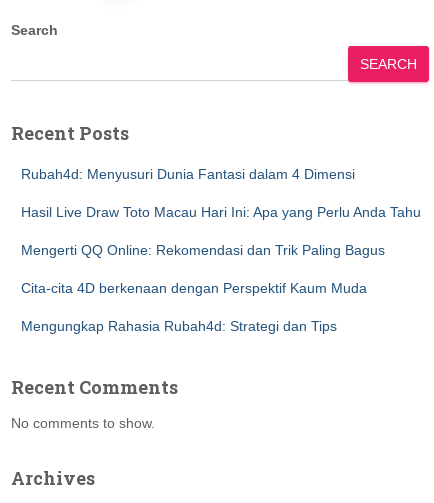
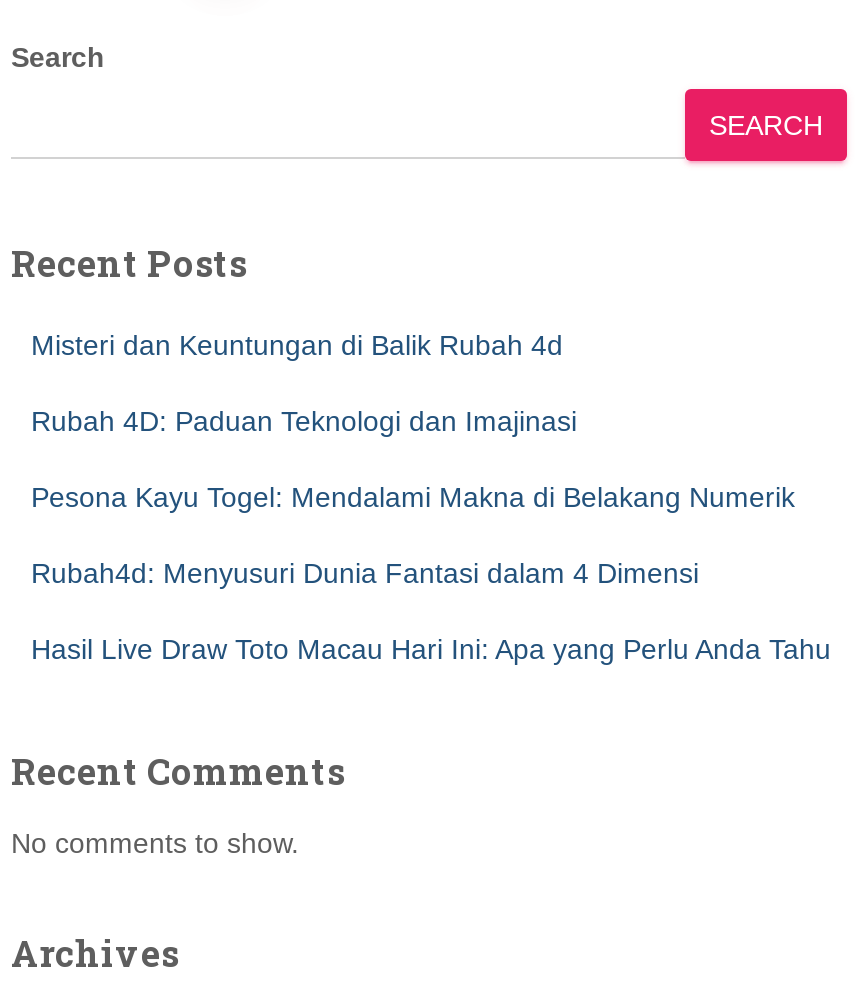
+ Misteri dan Keuntungan di Balik Rubah 4d
+ Rubah 4D: Paduan Teknologi dan Imajinasi
+ Pesona Kayu Togel: Mendalami Makna di Belakang Numerik

moved down: Rubah4d: Menyusuri Dunia Fantasi dalam 4 Dimensi | Hasil Live Draw Toto Macau Hari Ini: Apa yang Perlu Anda Tahu

- Mengerti QQ Online: Rekomendasi dan Trik Paling Bagus
- Cita-cita 4D berkenaan dengan Perspektif Kaum Muda
- Mengungkap Rahasia Rubah4d: Strategi dan Tips
